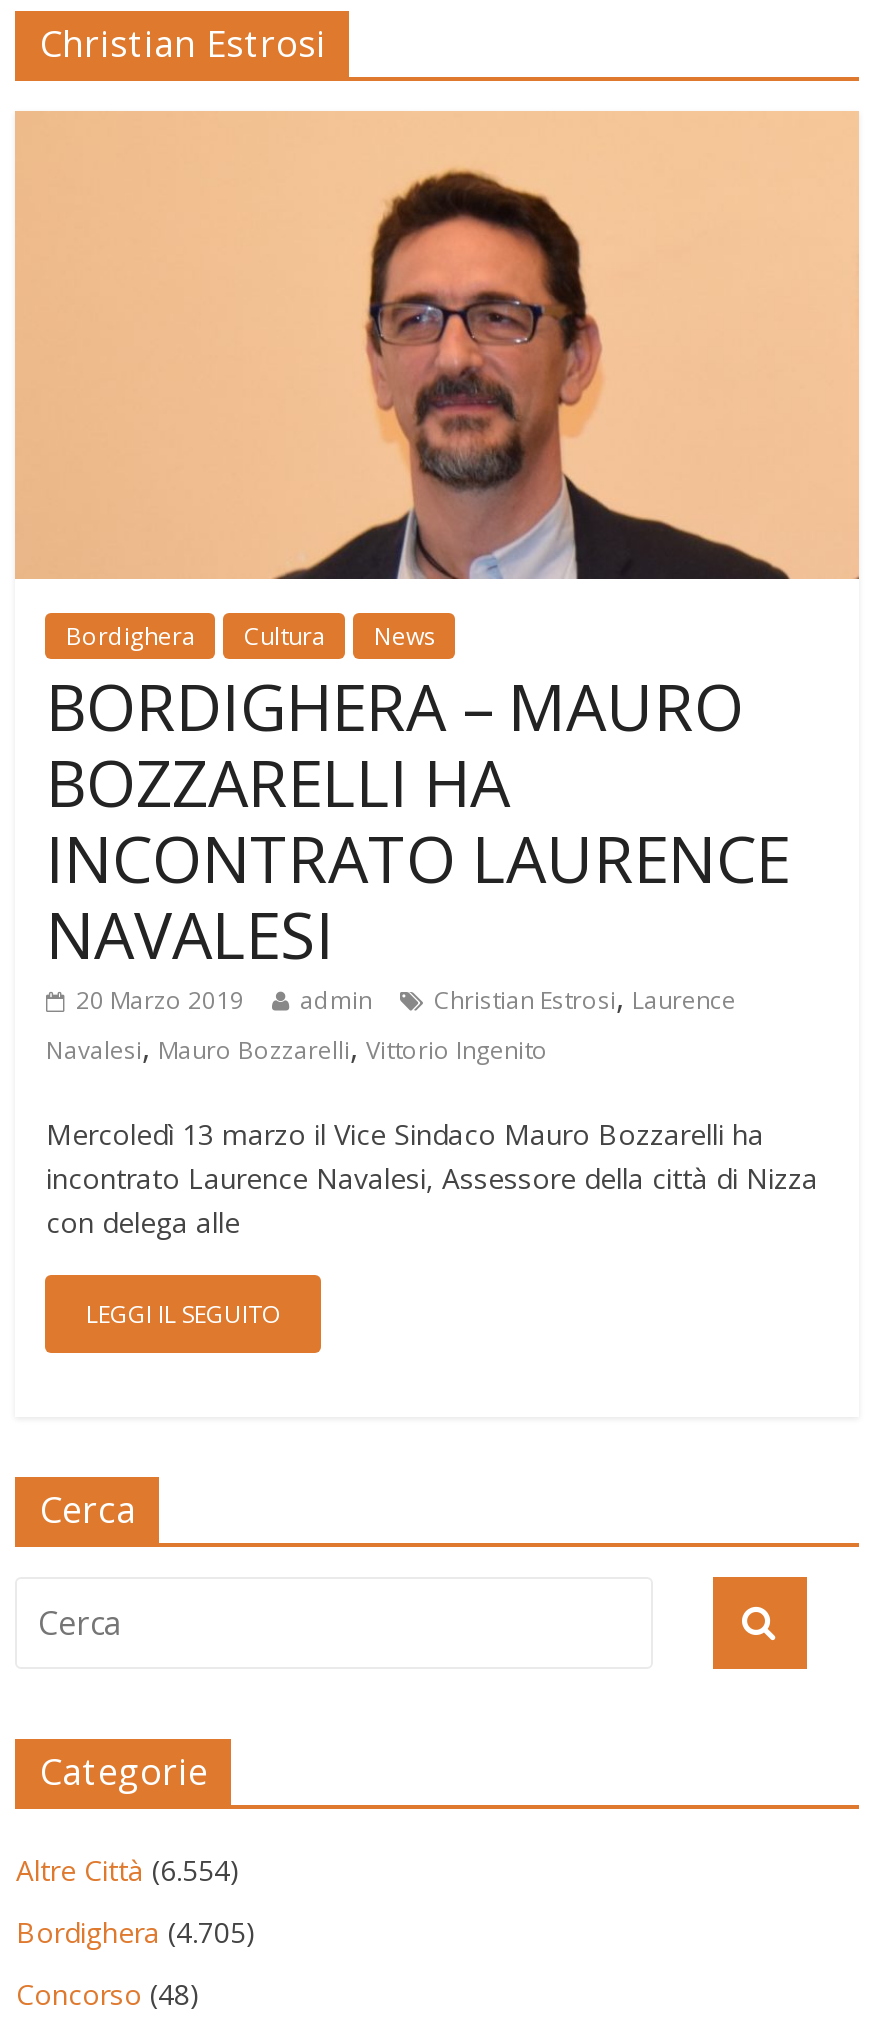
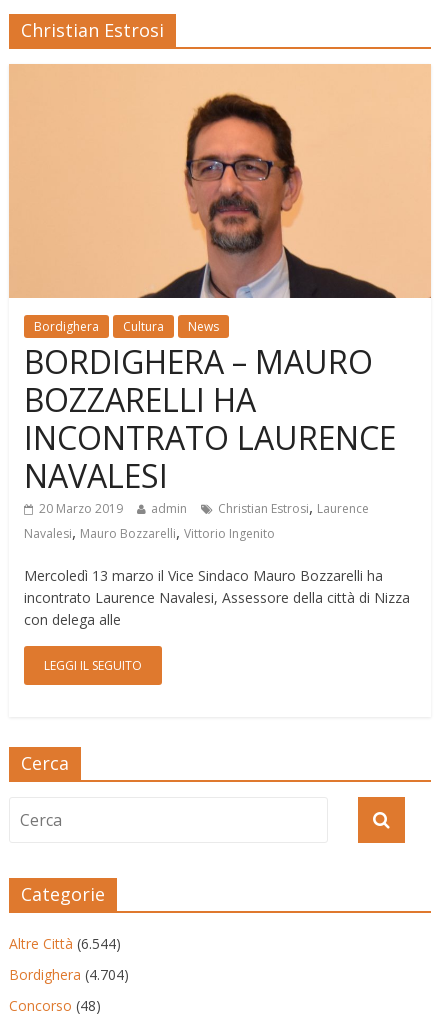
- Altre Città (6.554)
+ Altre Città (6.544)

- Bordighera (4.705)
+ Bordighera (4.704)
